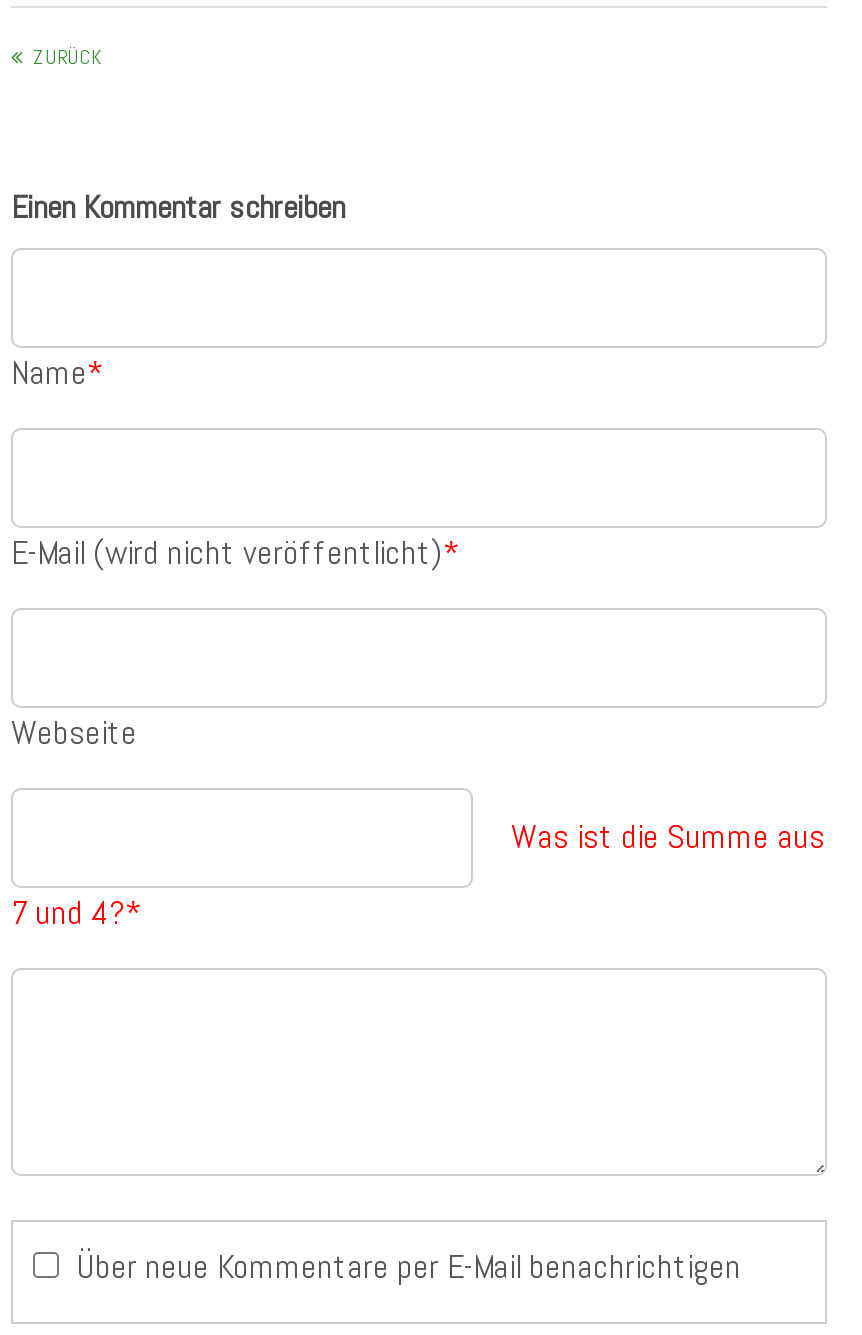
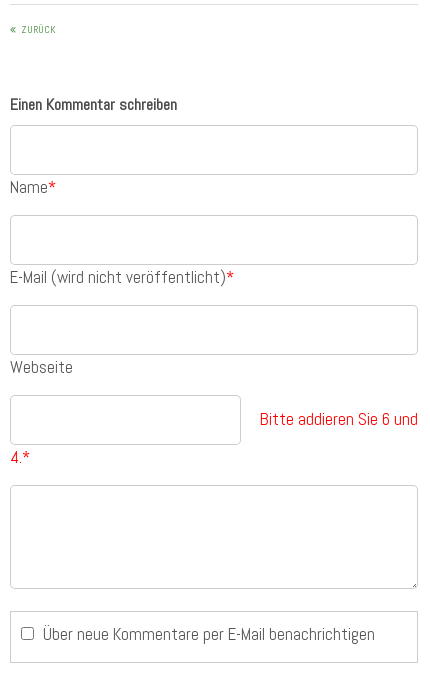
- Was ist die Summe aus
+ Bitte addieren Sie 6 und

- 7 und 4?*
+ 4.*
